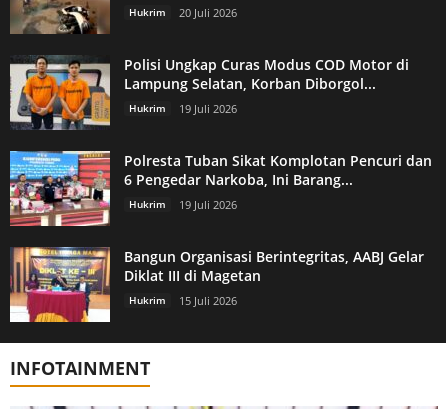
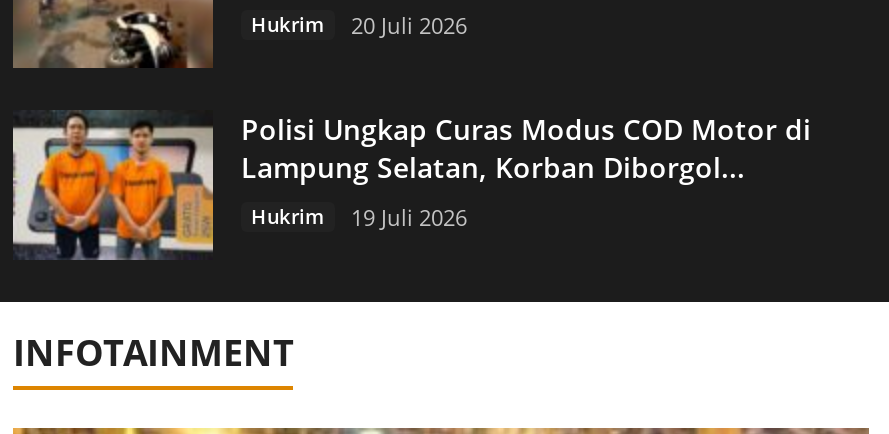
- [image]
- Polresta Tuban Sikat Komplotan Pencuri dan
- 6 Pengedar Narkoba, Ini Barang...
- Hukrim
- 19 Juli 2026
- Bangun Organisasi Berintegritas, AABJ Gelar
- Diklat III di Magetan
- Hukrim
- 15 Juli 2026

- [image]
